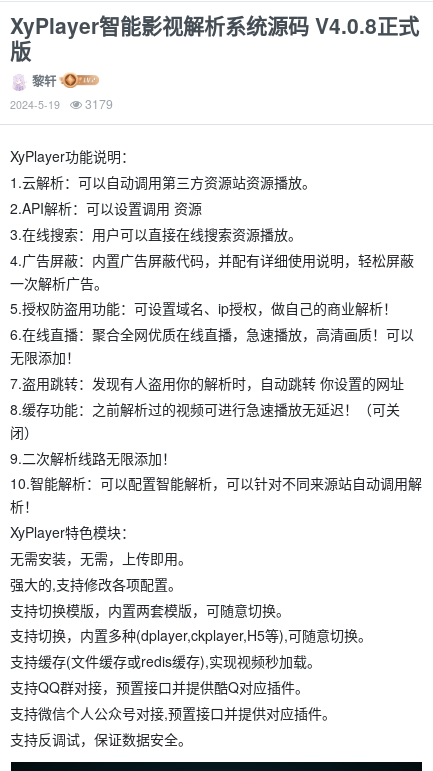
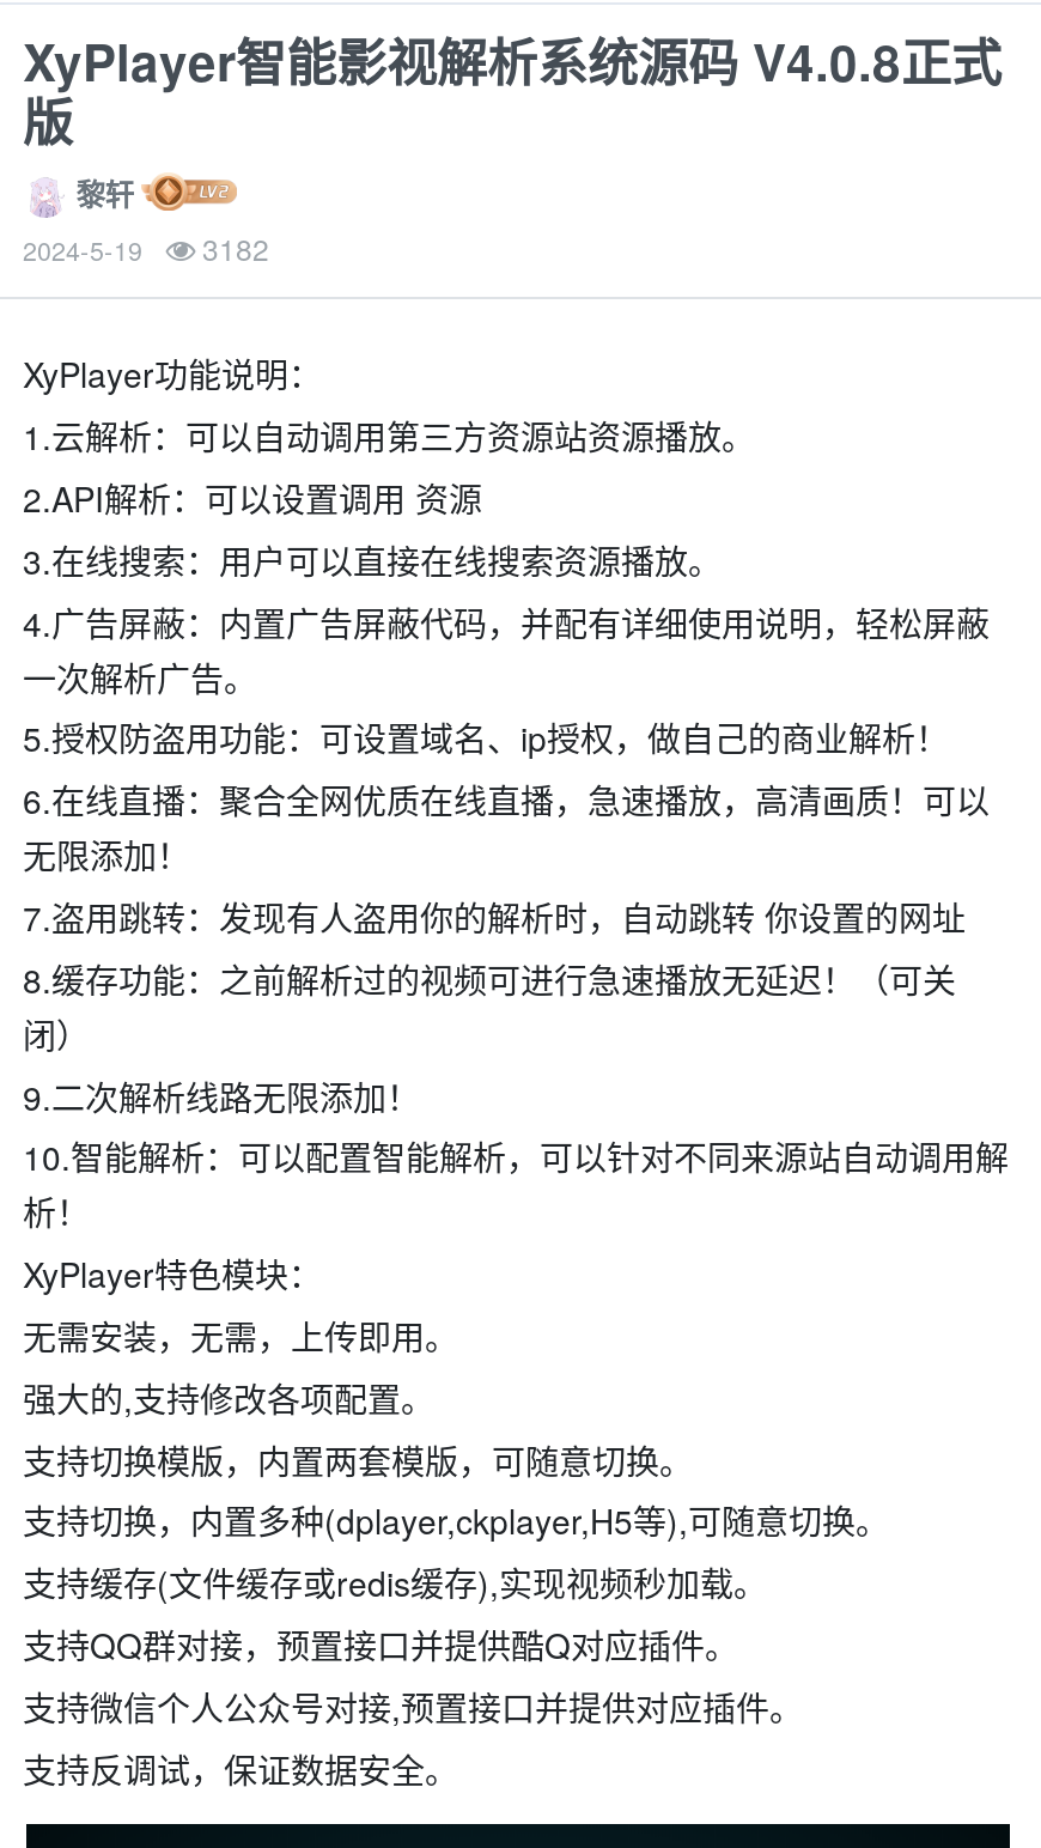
- 2024-5-19 3179
+ 2024-5-19 3182
